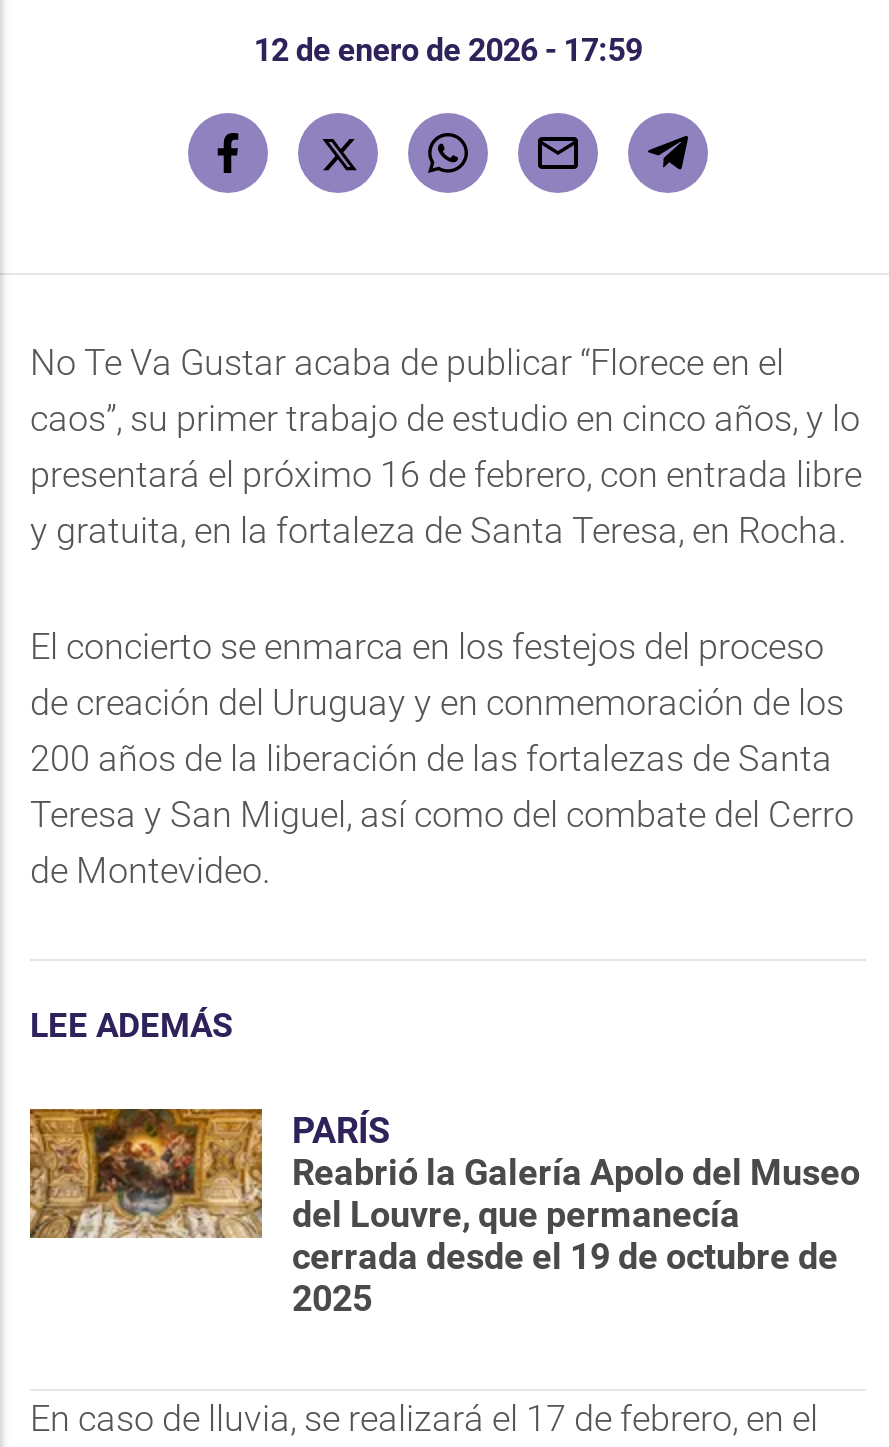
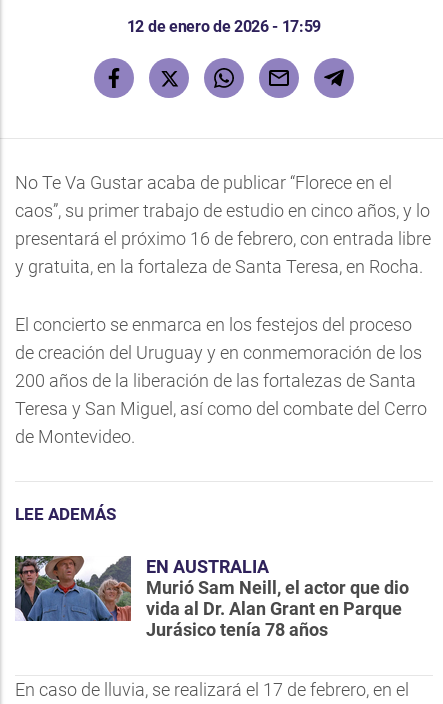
- [image]
- PARÍS
- Reabrió la Galería Apolo del Museo
- del Louvre, que permanecía
- cerrada desde el 19 de octubre de
- 2025
+ [image]
+ EN AUSTRALIA
+ Murió Sam Neill, el actor que dio
+ vida al Dr. Alan Grant en Parque
+ Jurásico tenía 78 años
